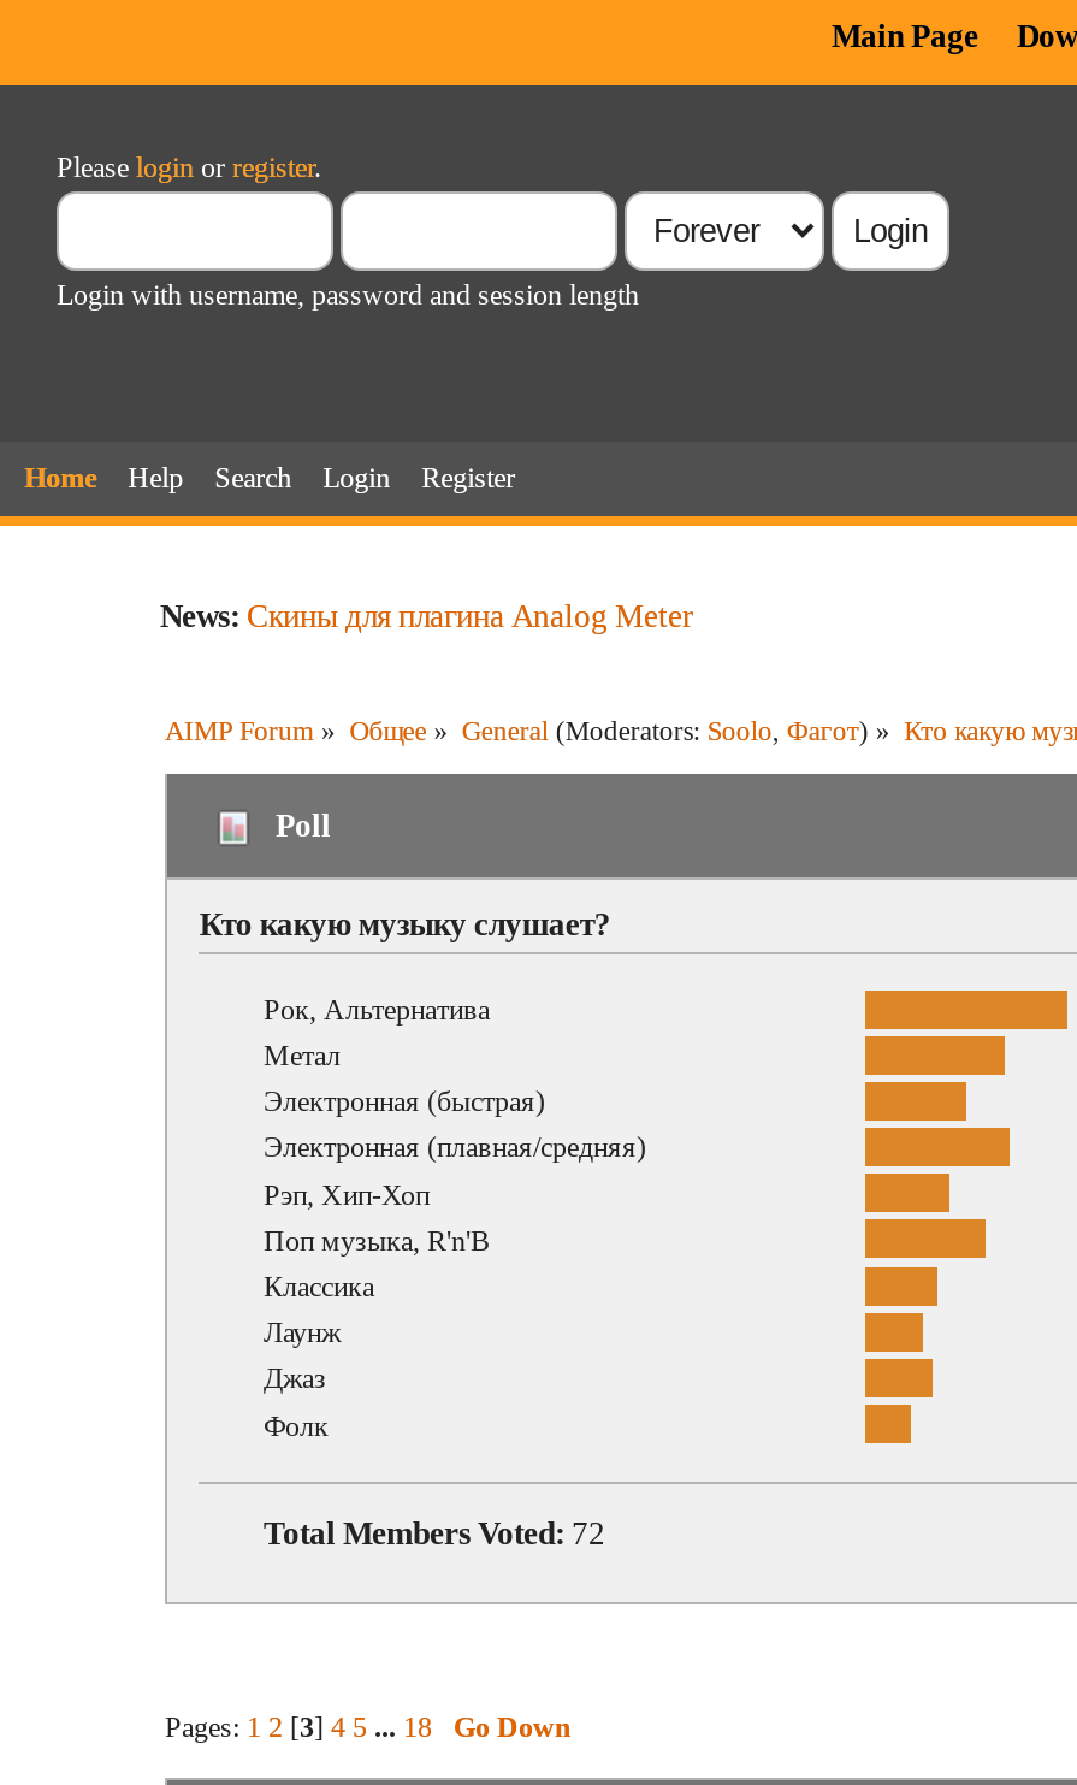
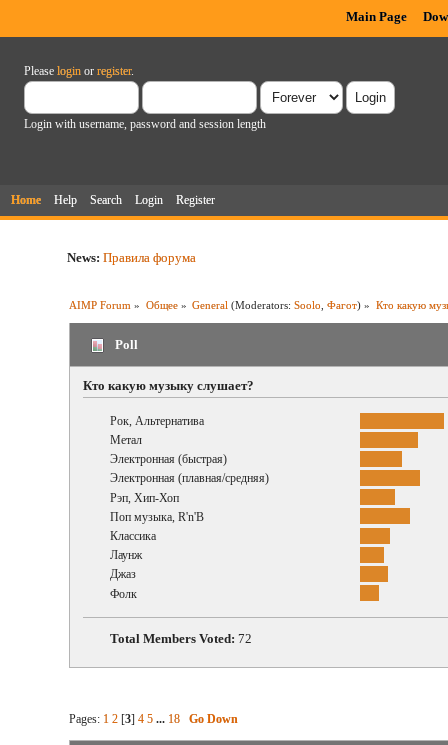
- News: Скины для плагина Analog Meter
+ News: Правила форума
